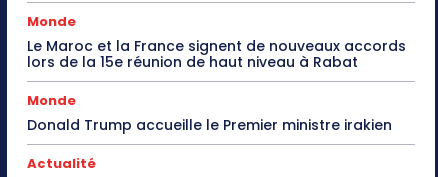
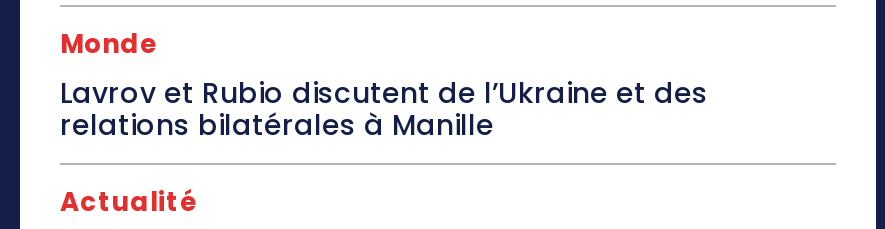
- Le Maroc et la France signent de nouveaux accords
- lors de la 15e réunion de haut niveau à Rabat
- Monde
- Donald Trump accueille le Premier ministre irakien
+ Lavrov et Rubio discutent de l’Ukraine et des
+ relations bilatérales à Manille
